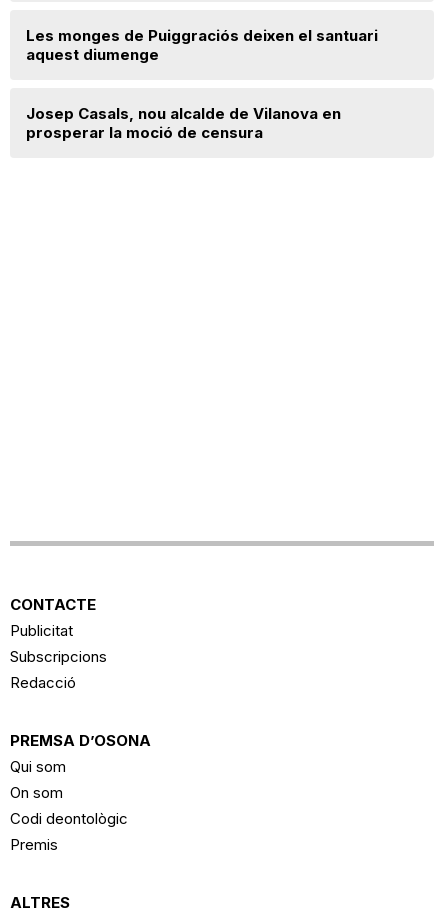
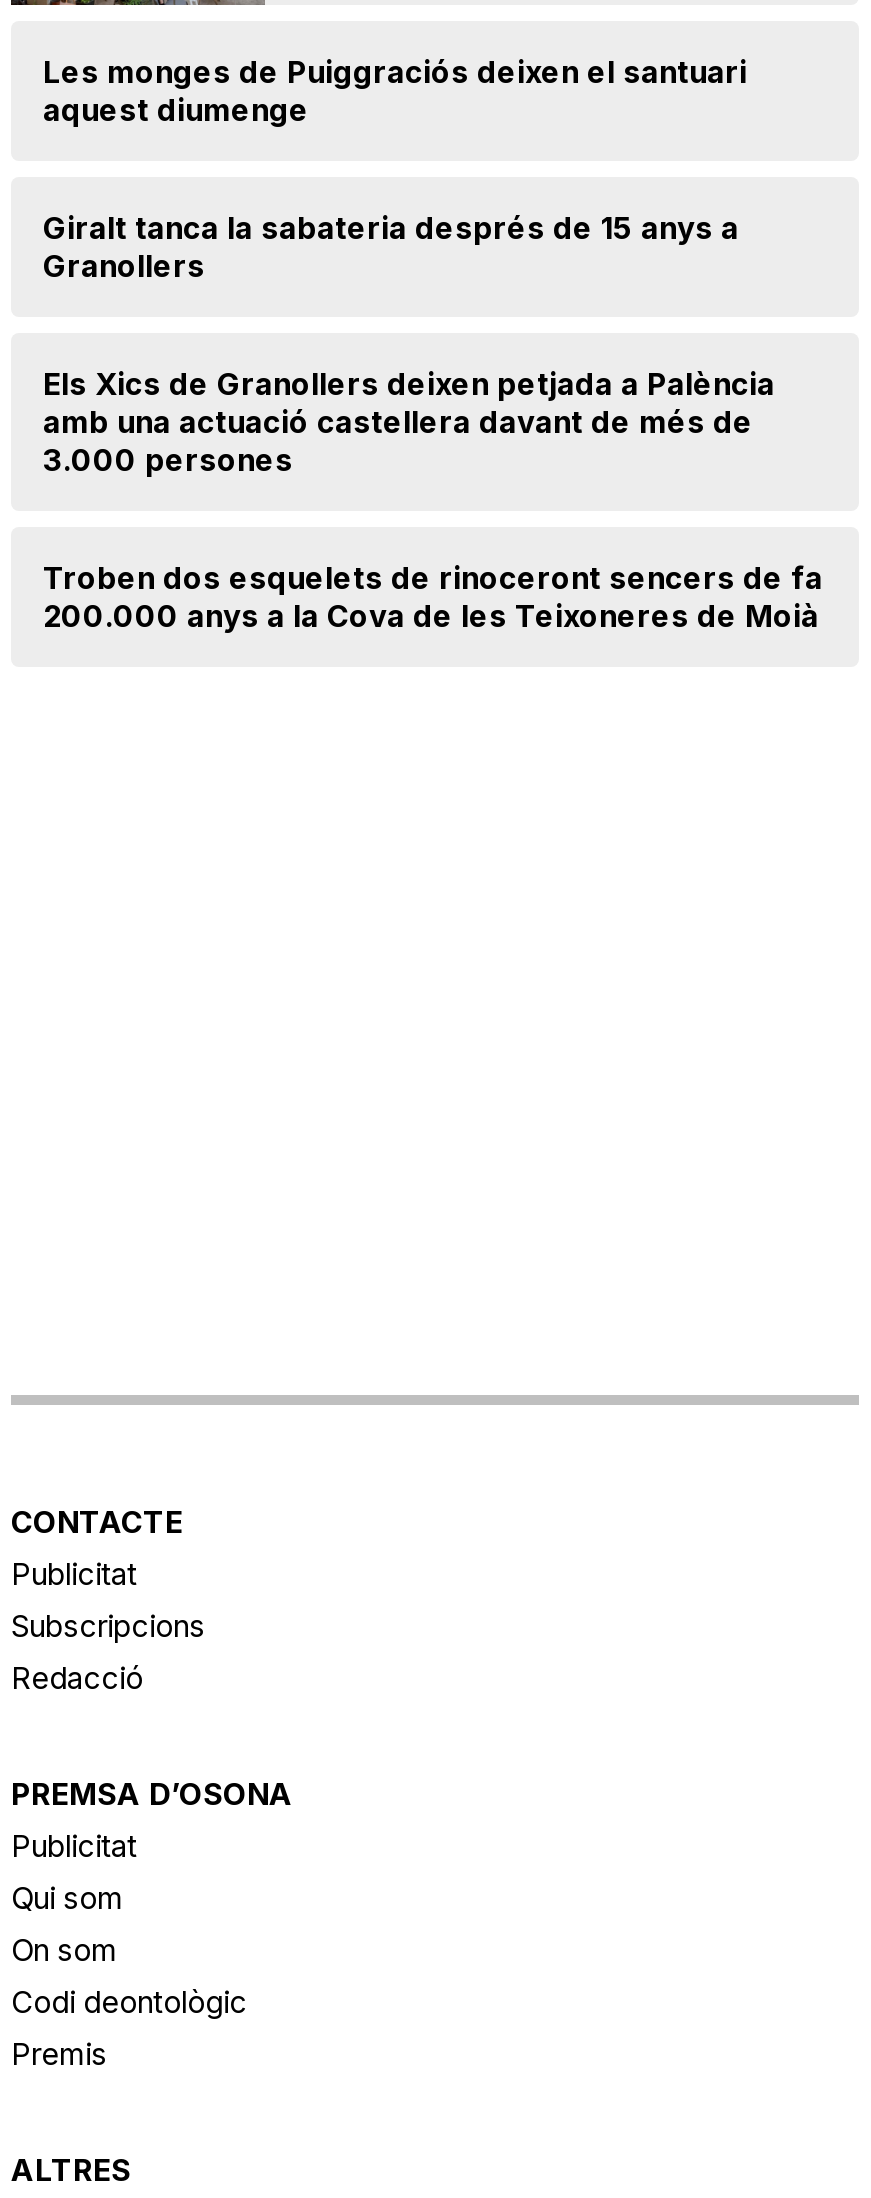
- Josep Casals, nou alcalde de Vilanova en
- prosperar la moció de censura
+ Giralt tanca la sabateria després de 15 anys a
+ Granollers
+ Els Xics de Granollers deixen petjada a Palència
+ amb una actuació castellera davant de més de
+ 3.000 persones
+ Troben dos esquelets de rinoceront sencers de fa
+ 200.000 anys a la Cova de les Teixoneres de Moià

+ Publicitat
